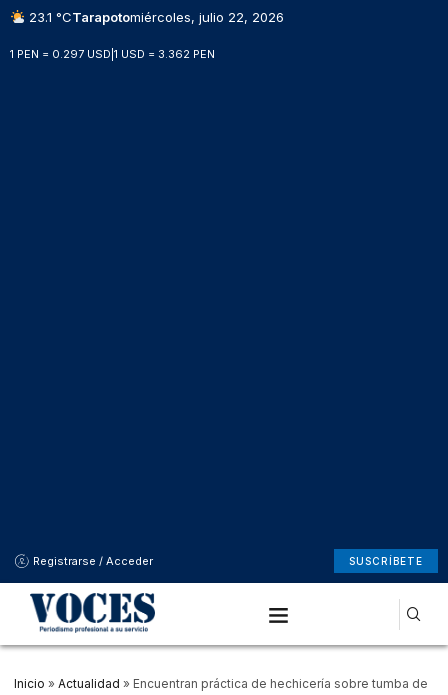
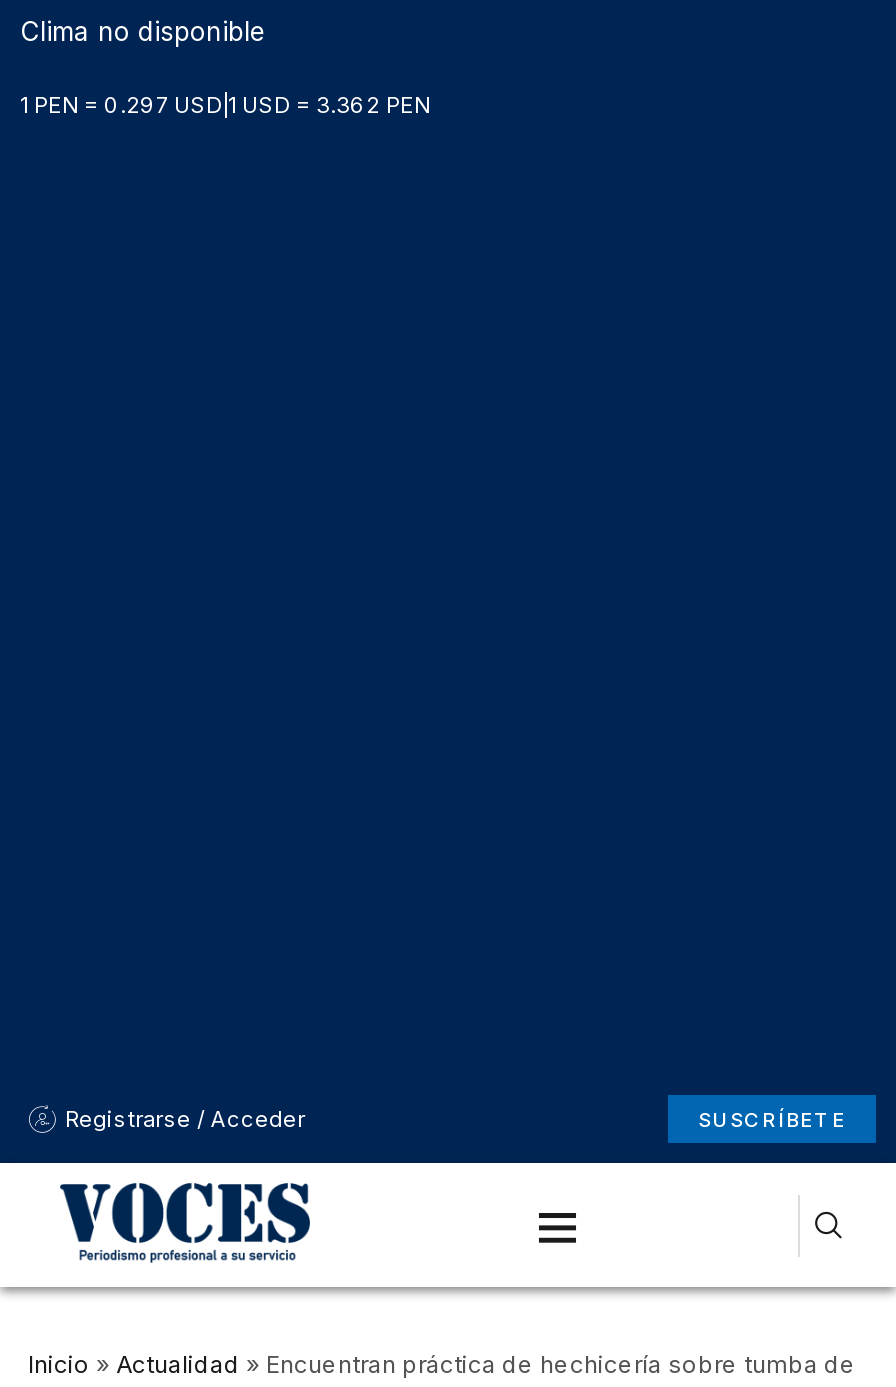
- 23.1 °CTarapotomiércoles, julio 22, 2026
+ Clima no disponible
